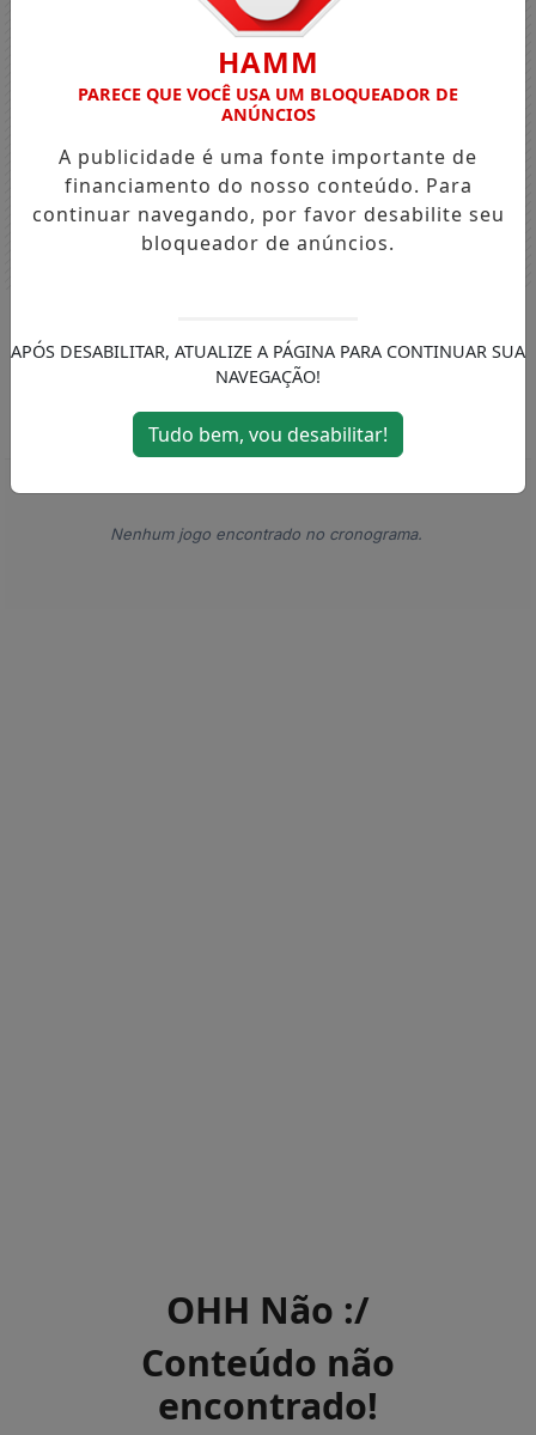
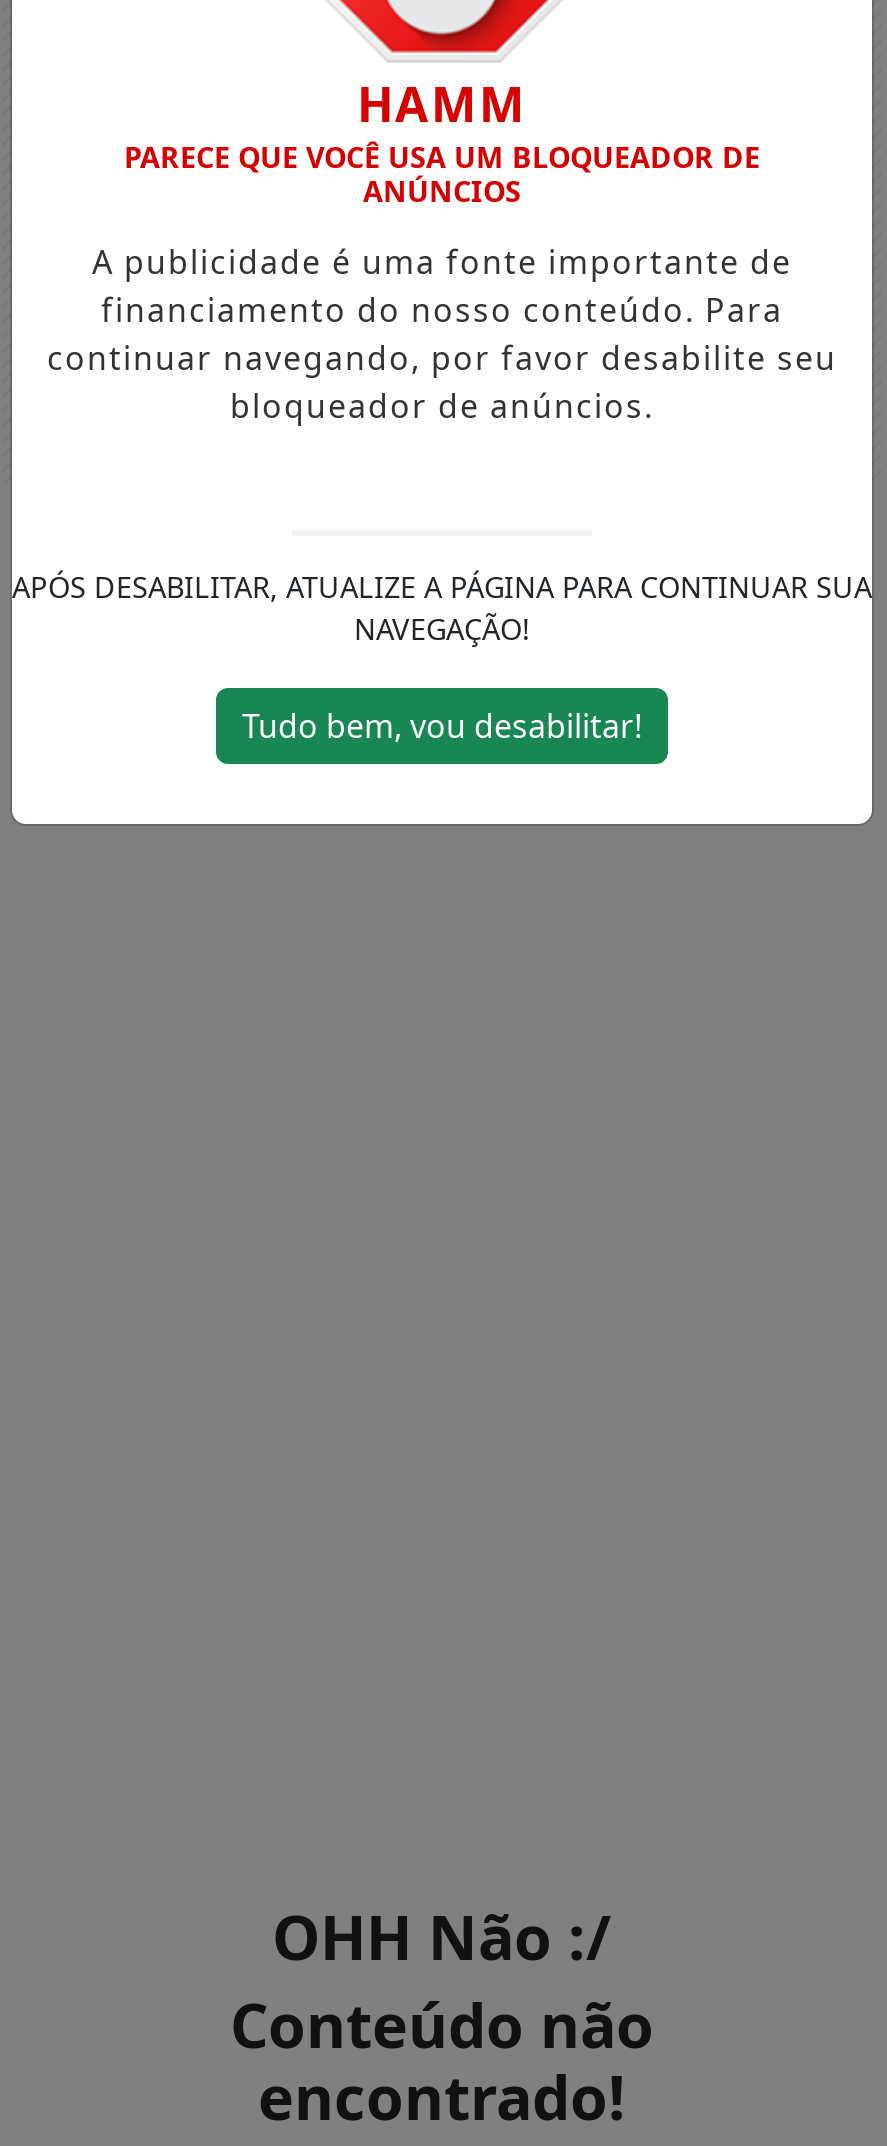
- Nenhum jogo encontrado no cronograma.
